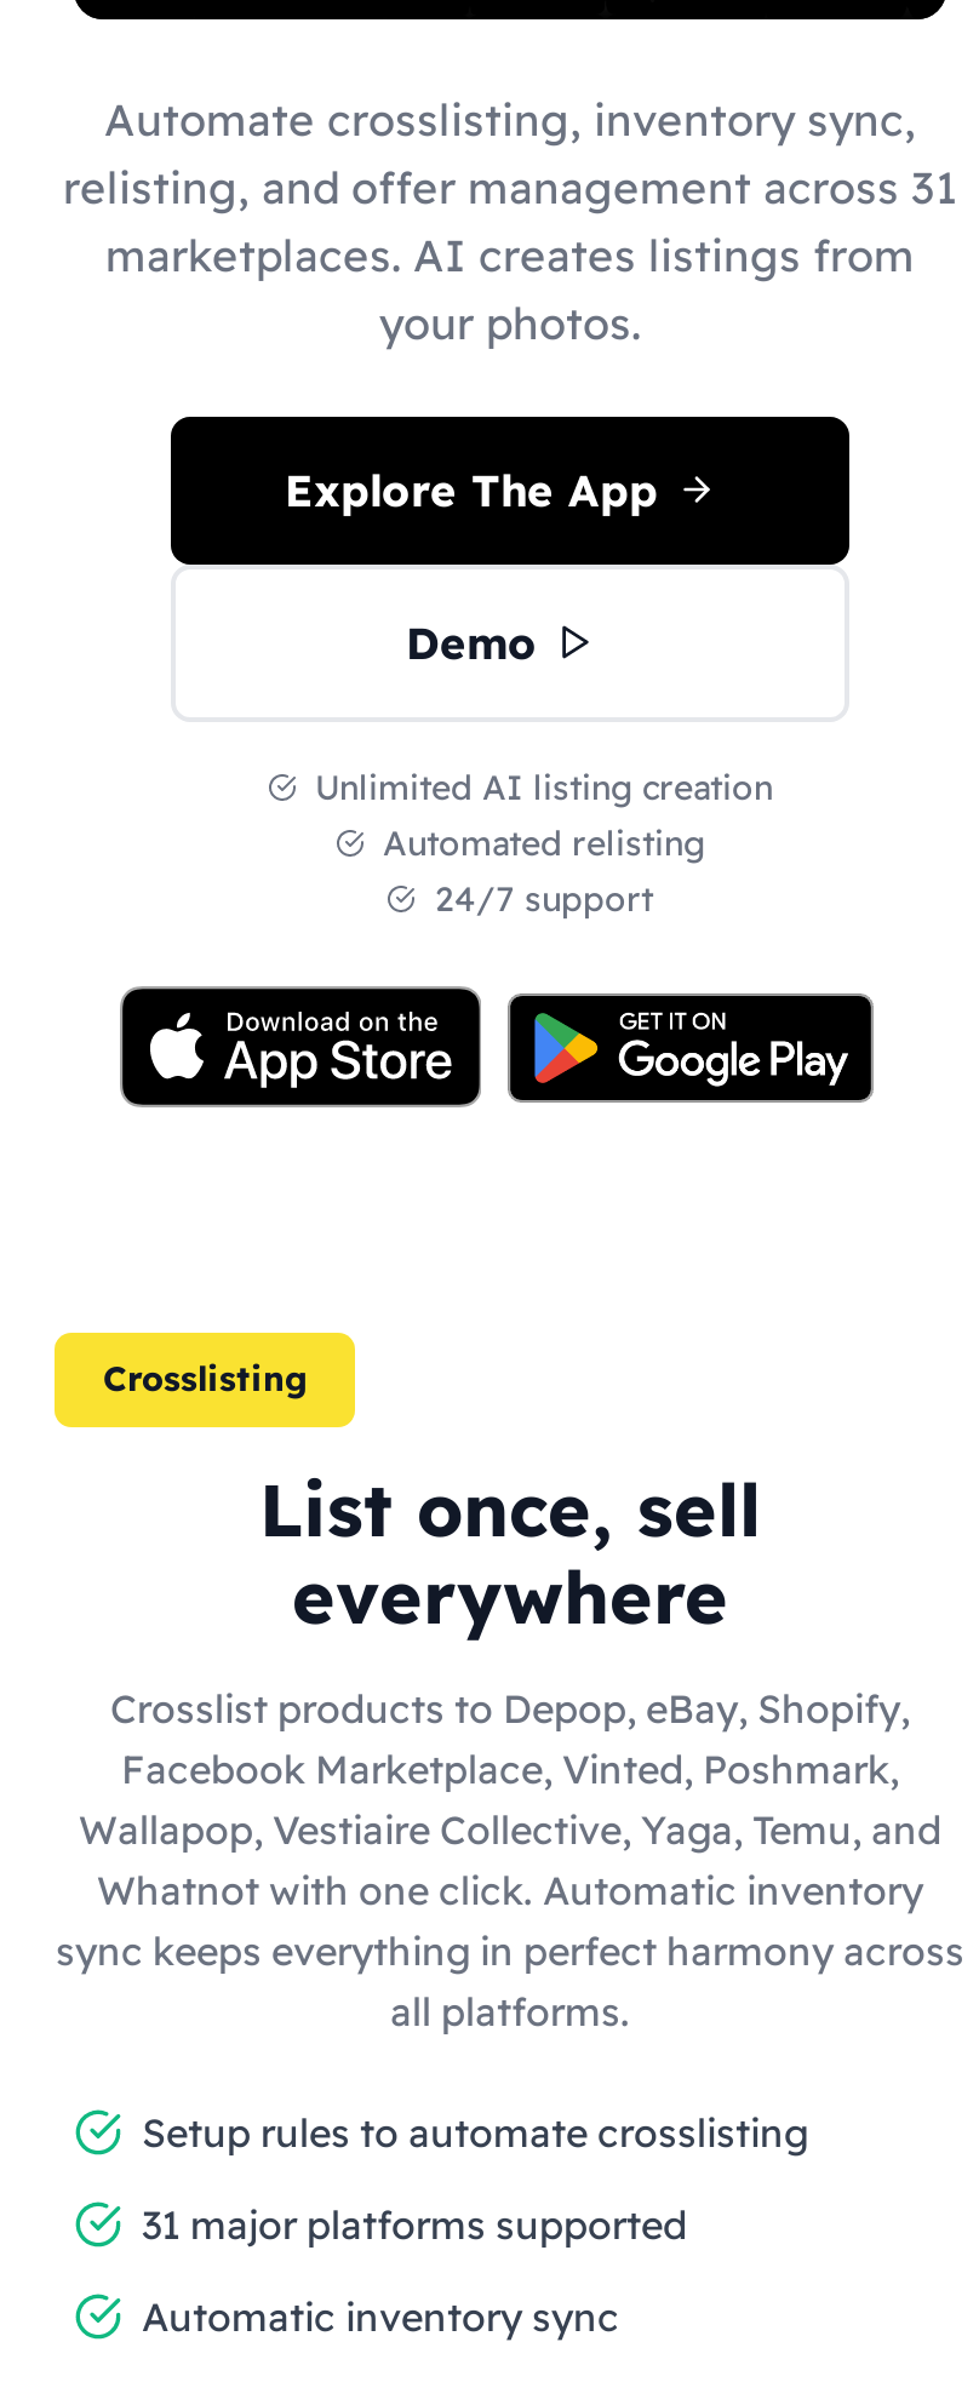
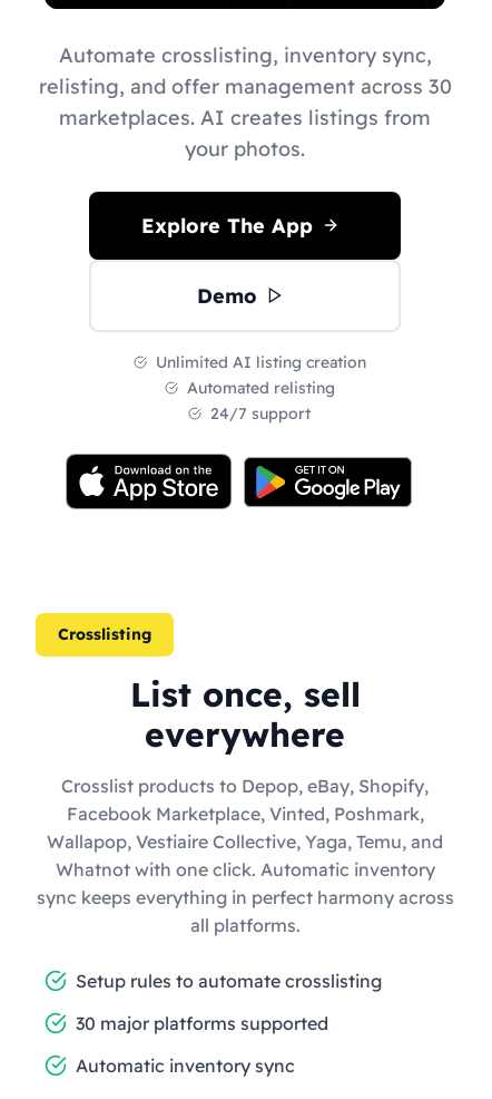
- relisting, and offer management across 31
+ relisting, and offer management across 30

- 31 major platforms supported
+ 30 major platforms supported
